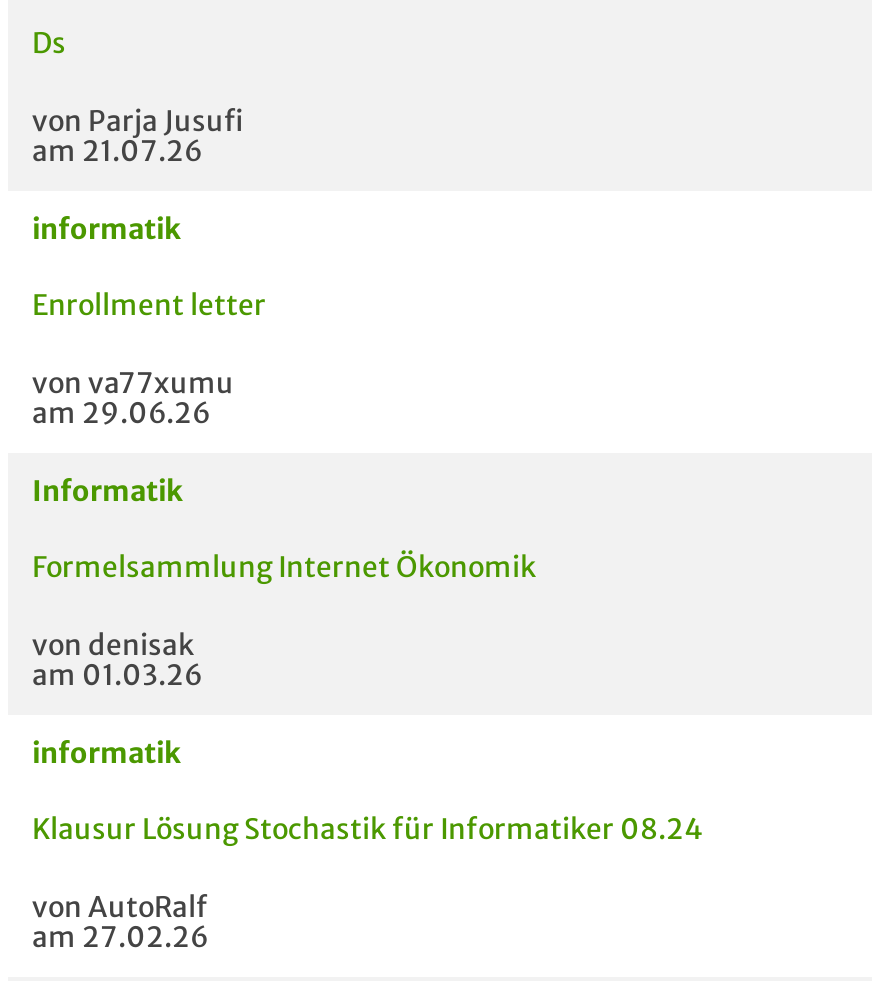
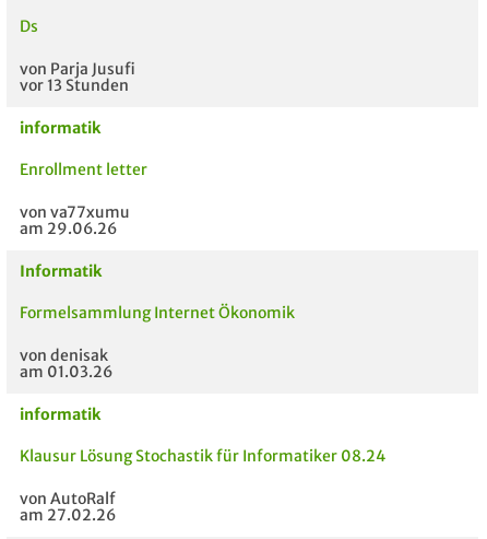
- am 21.07.26
+ vor 13 Stunden
